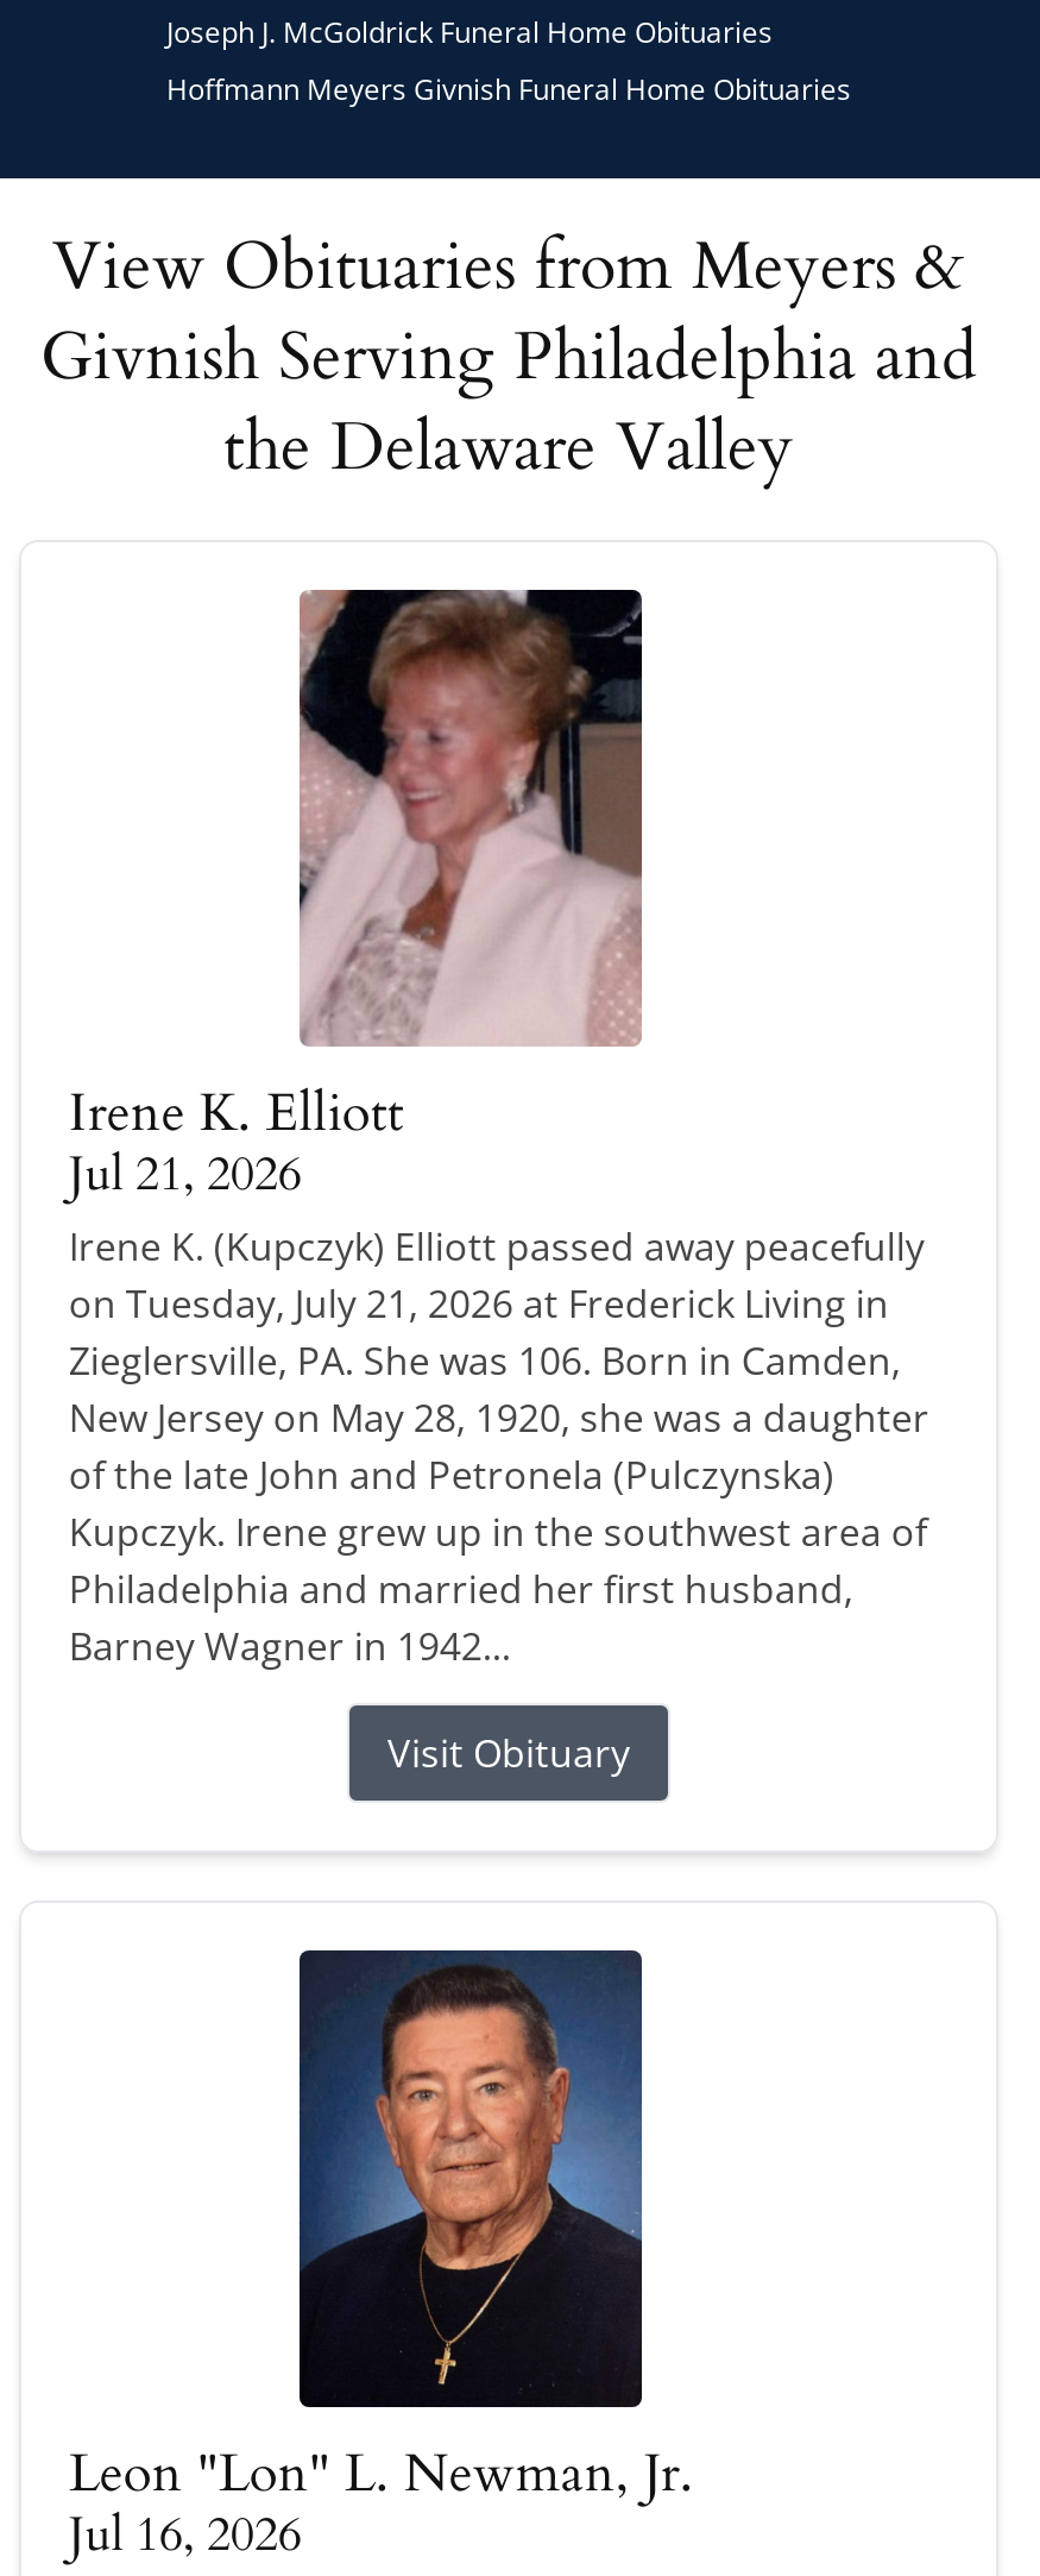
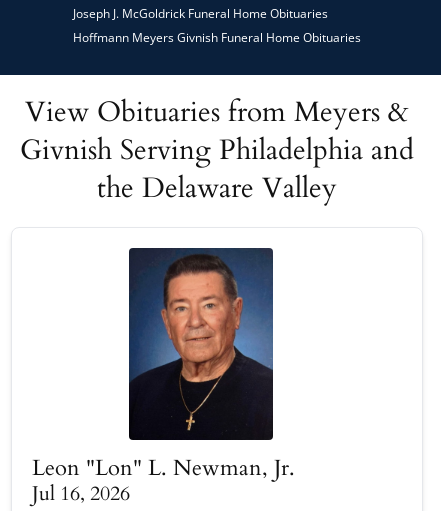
- [image]
- Irene K. Elliott
- Jul 21, 2026
- Irene K. (Kupczyk) Elliott passed away peacefully
- on Tuesday, July 21, 2026 at Frederick Living in
- Zieglersville, PA. She was 106. Born in Camden,
- New Jersey on May 28, 1920, she was a daughter
- of the late John and Petronela (Pulczynska)
- Kupczyk. Irene grew up in the southwest area of
- Philadelphia and married her first husband,
- Barney Wagner in 1942...
- Visit Obituary
